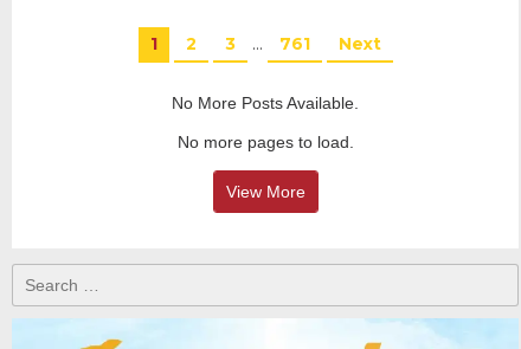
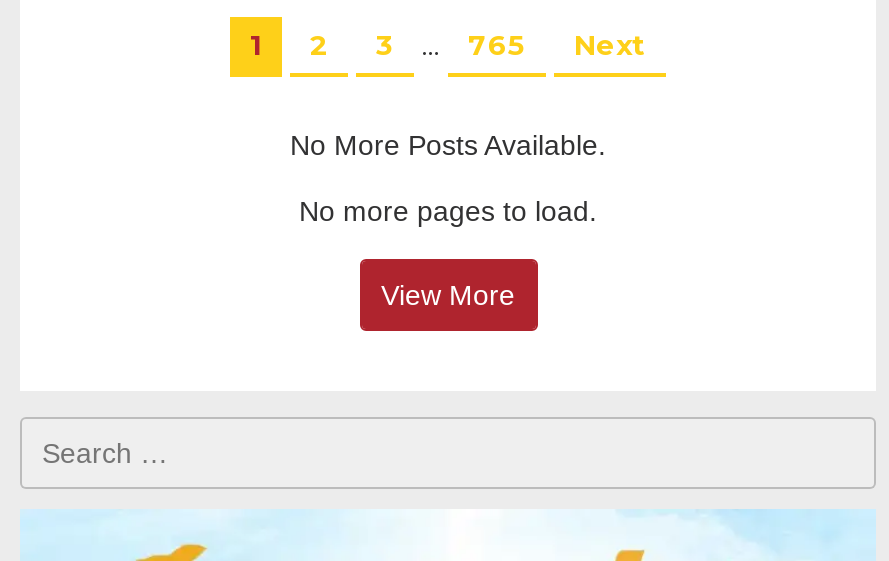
- 761
+ 765
